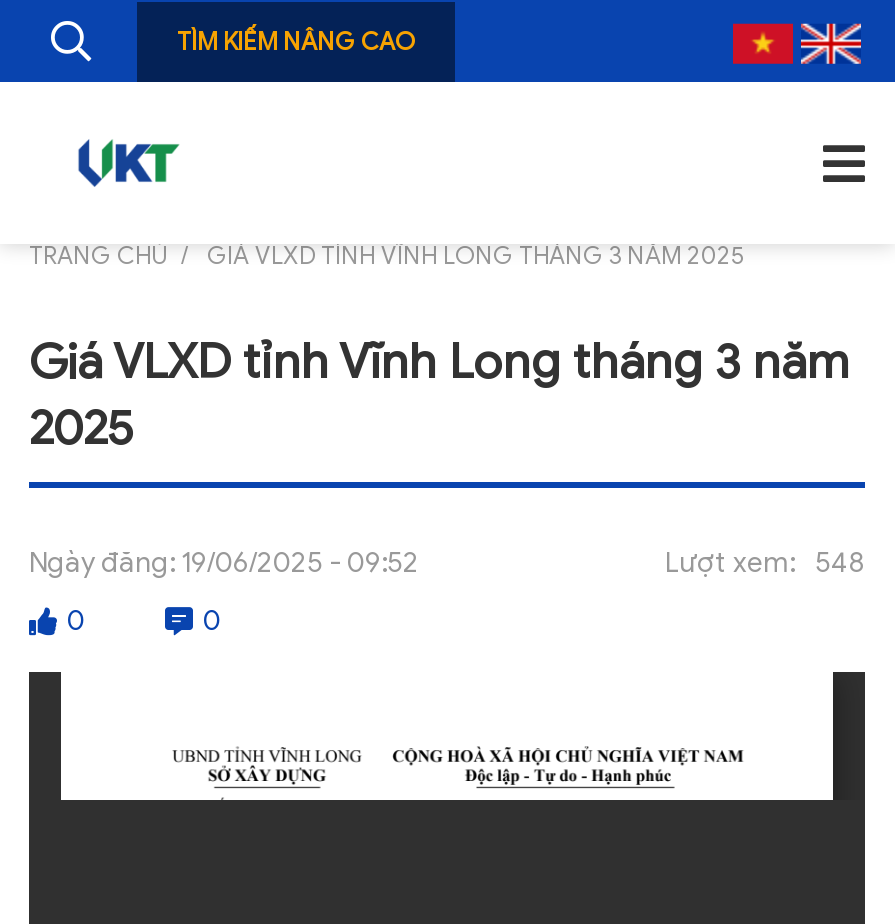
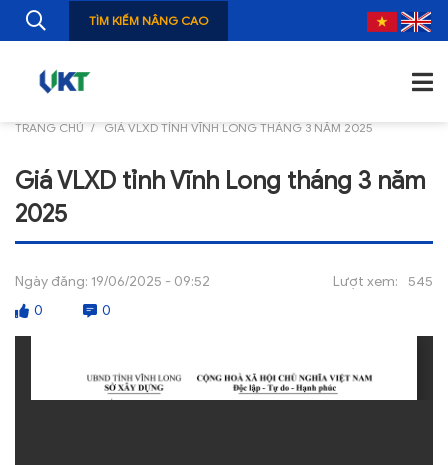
- Lượt xem: 548
+ Lượt xem: 545
